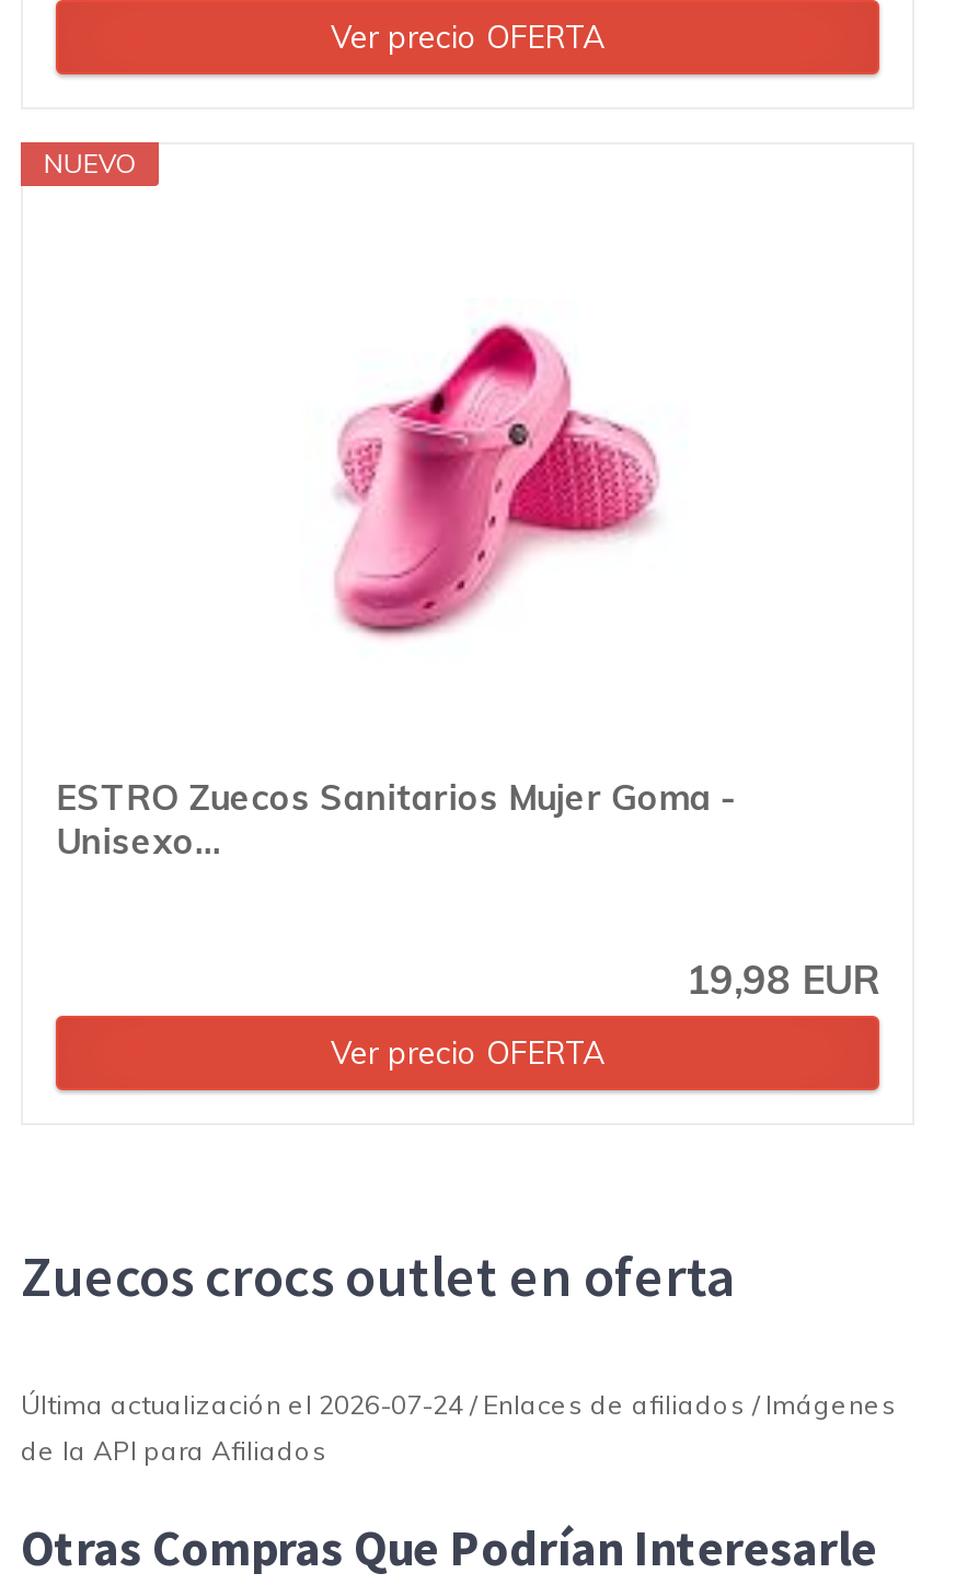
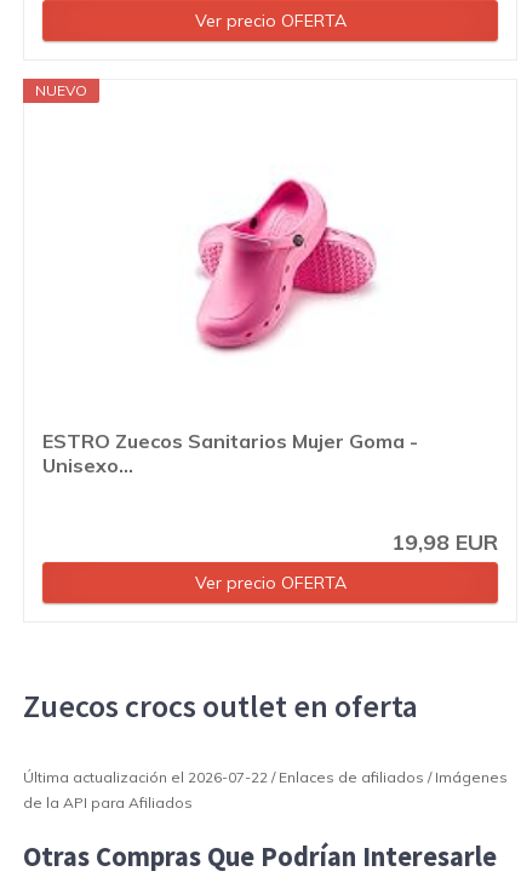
- Última actualización el 2026-07-24 / Enlaces de afiliados / Imágenes
+ Última actualización el 2026-07-22 / Enlaces de afiliados / Imágenes
